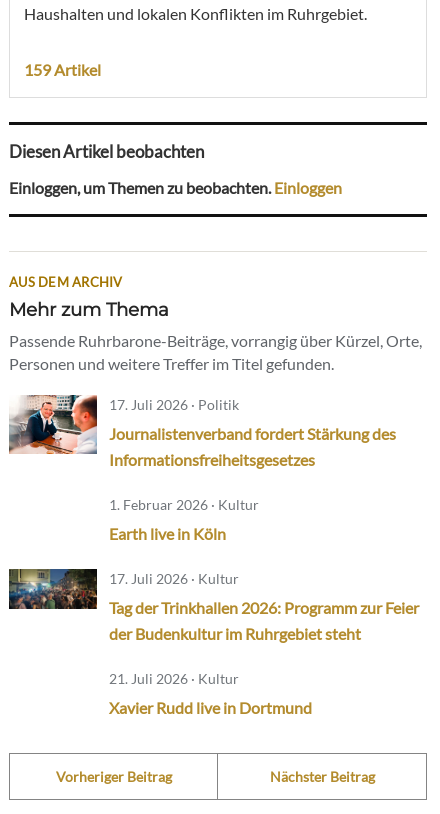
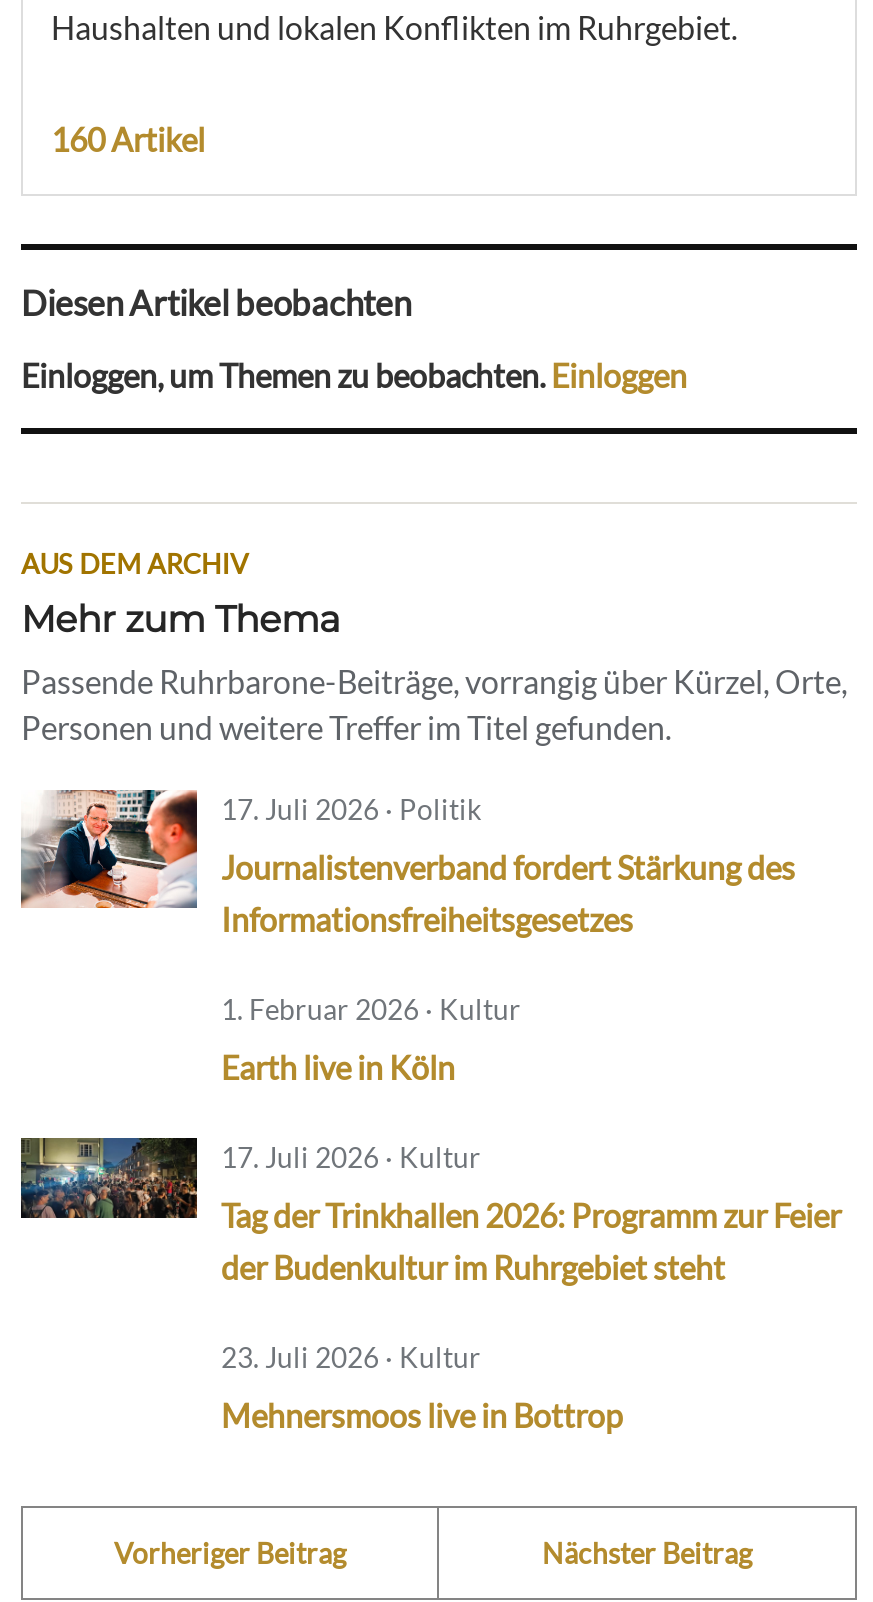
- 159 Artikel
+ 160 Artikel

- 21. Juli 2026 · Kultur
+ 23. Juli 2026 · Kultur

- Xavier Rudd live in Dortmund
+ Mehnersmoos live in Bottrop
